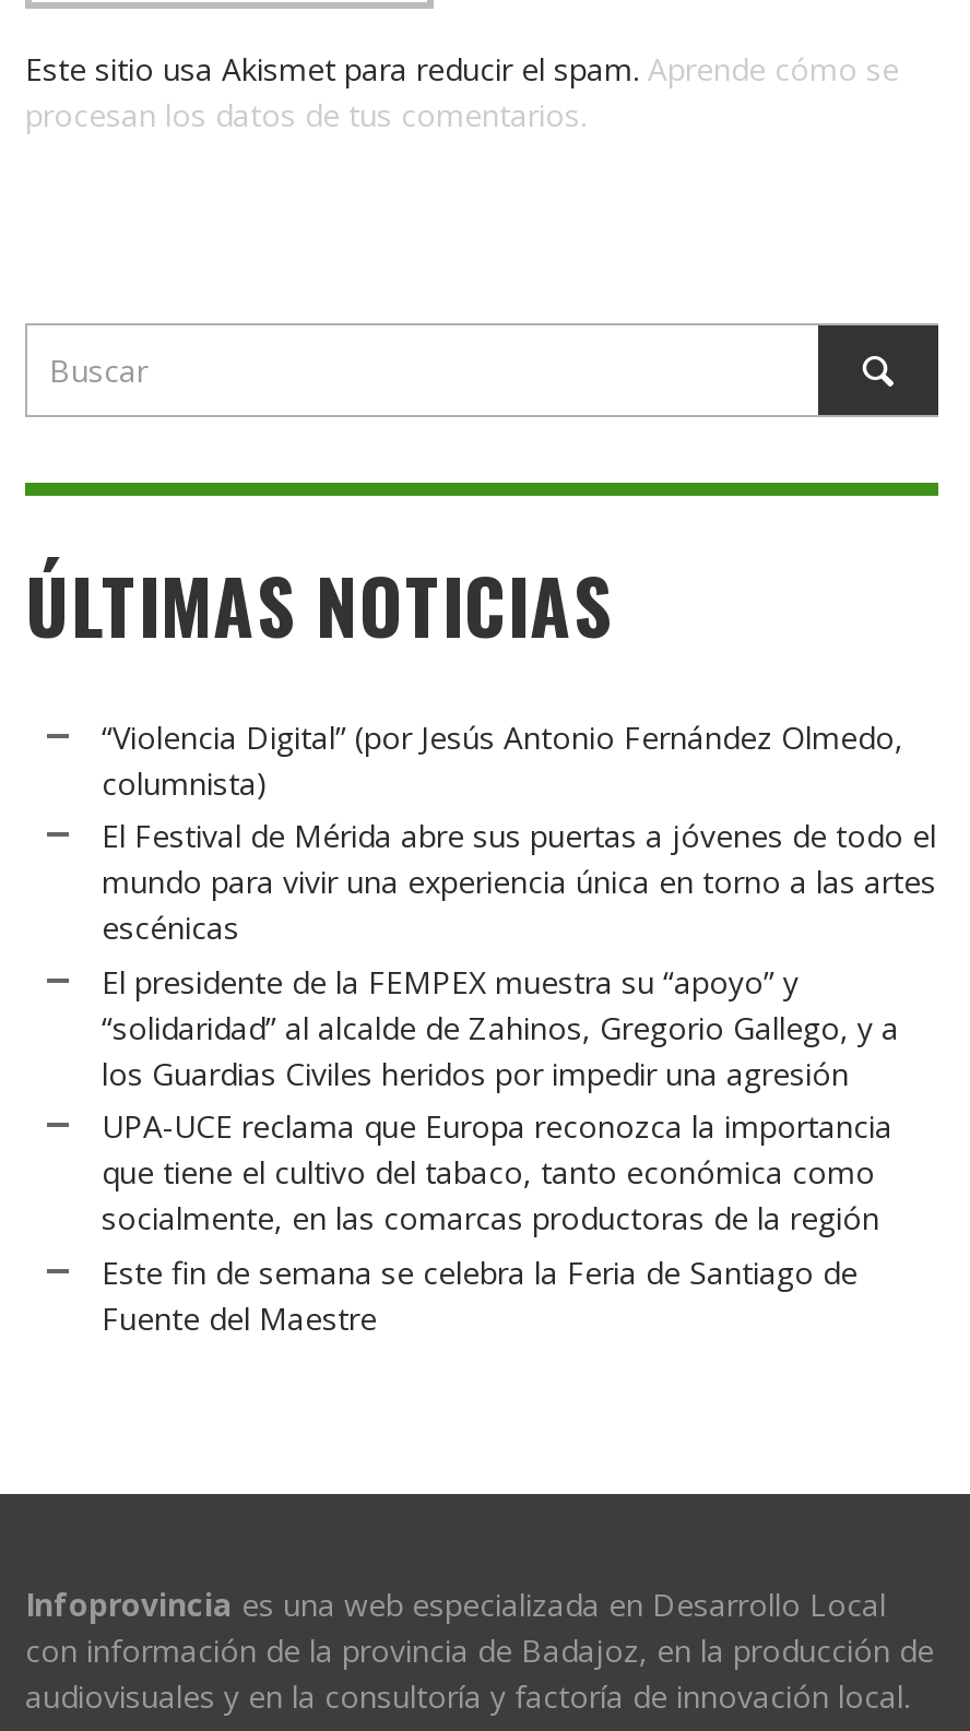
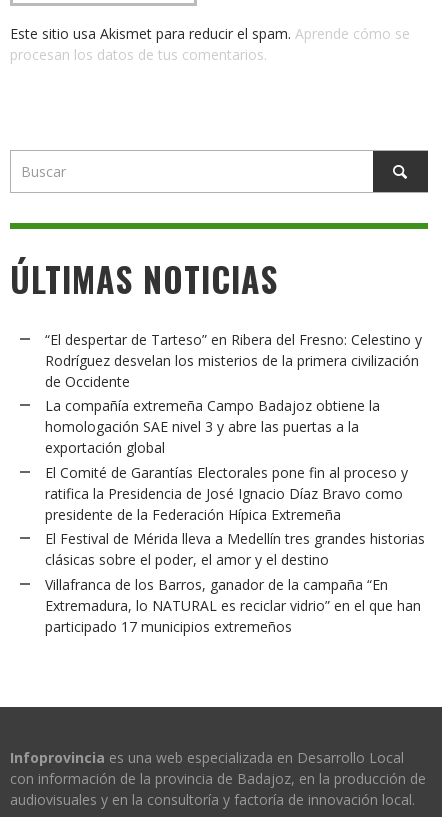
- “Violencia Digital” (por Jesús Antonio Fernández Olmedo,
- columnista)
- El Festival de Mérida abre sus puertas a jóvenes de todo el
- mundo para vivir una experiencia única en torno a las artes
- escénicas
- El presidente de la FEMPEX muestra su “apoyo” y
- “solidaridad” al alcalde de Zahinos, Gregorio Gallego, y a
- los Guardias Civiles heridos por impedir una agresión
- UPA-UCE reclama que Europa reconozca la importancia
- que tiene el cultivo del tabaco, tanto económica como
- socialmente, en las comarcas productoras de la región
- Este fin de semana se celebra la Feria de Santiago de
- Fuente del Maestre
+ “El despertar de Tarteso” en Ribera del Fresno: Celestino y
+ Rodríguez desvelan los misterios de la primera civilización
+ de Occidente
+ La compañía extremeña Campo Badajoz obtiene la
+ homologación SAE nivel 3 y abre las puertas a la
+ exportación global
+ El Comité de Garantías Electorales pone fin al proceso y
+ ratifica la Presidencia de José Ignacio Díaz Bravo como
+ presidente de la Federación Hípica Extremeña
+ El Festival de Mérida lleva a Medellín tres grandes historias
+ clásicas sobre el poder, el amor y el destino
+ Villafranca de los Barros, ganador de la campaña “En
+ Extremadura, lo NATURAL es reciclar vidrio” en el que han
+ participado 17 municipios extremeños
